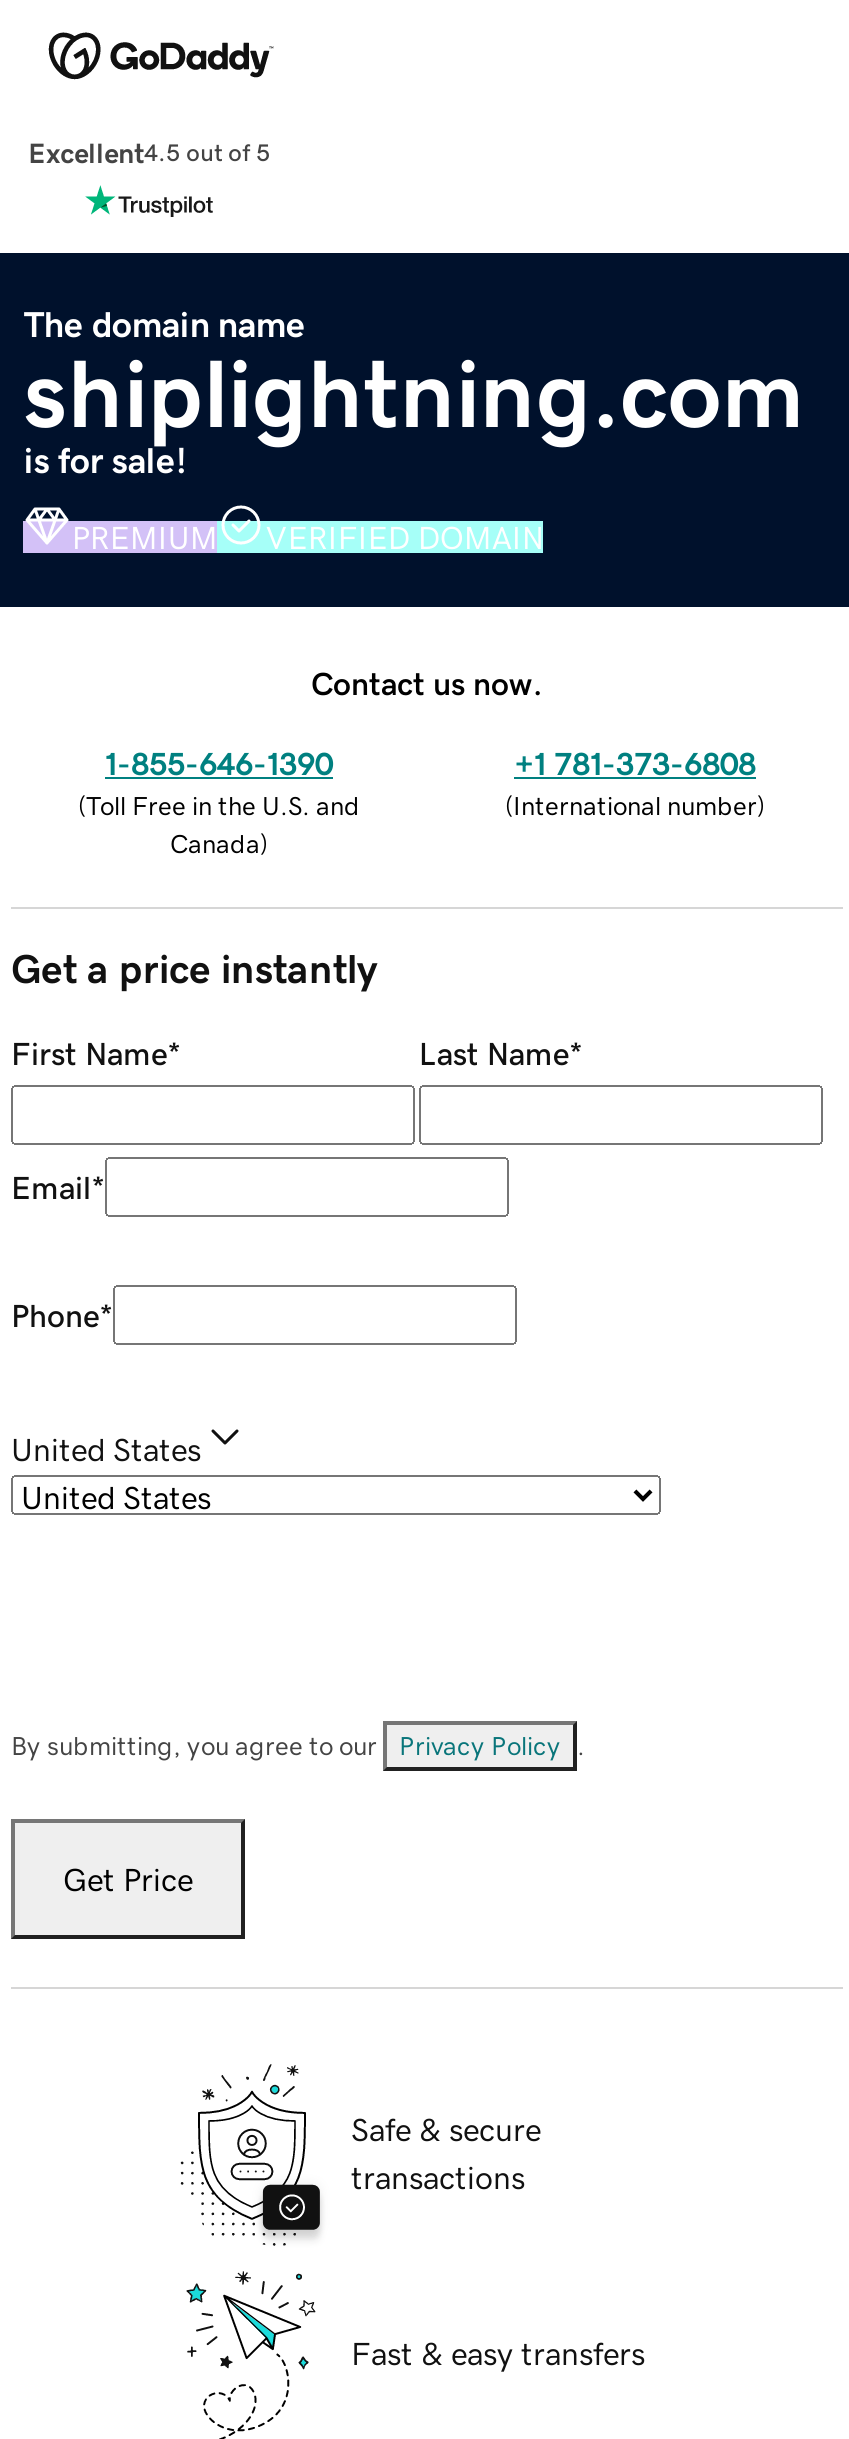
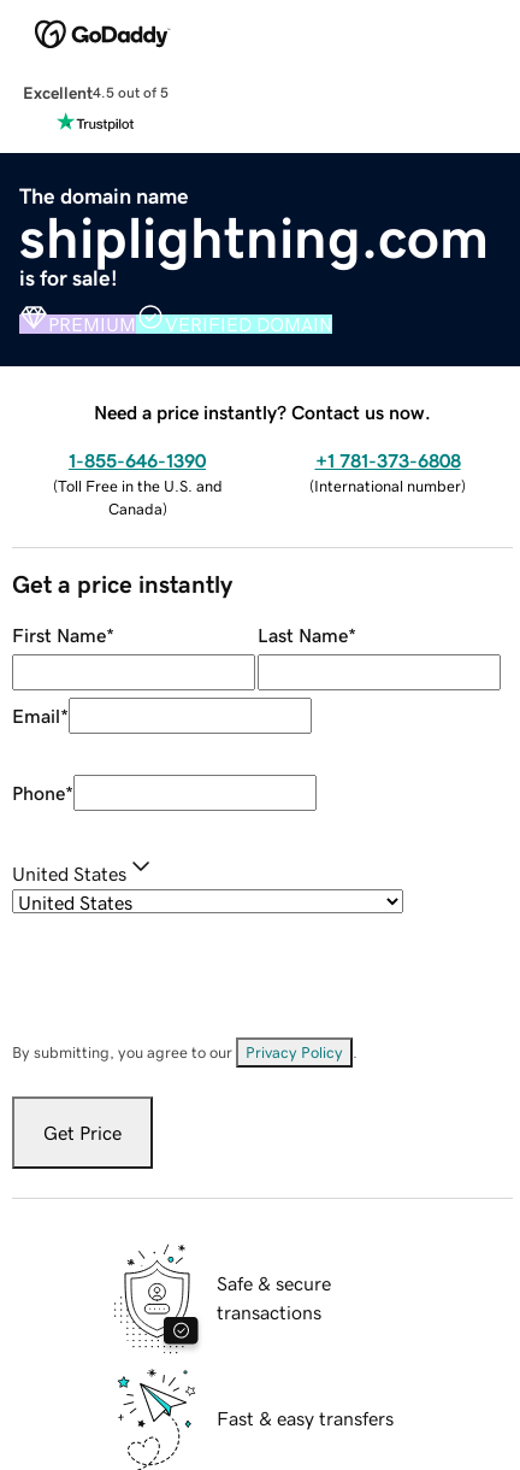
- Contact us now.
+ Need a price instantly? Contact us now.
